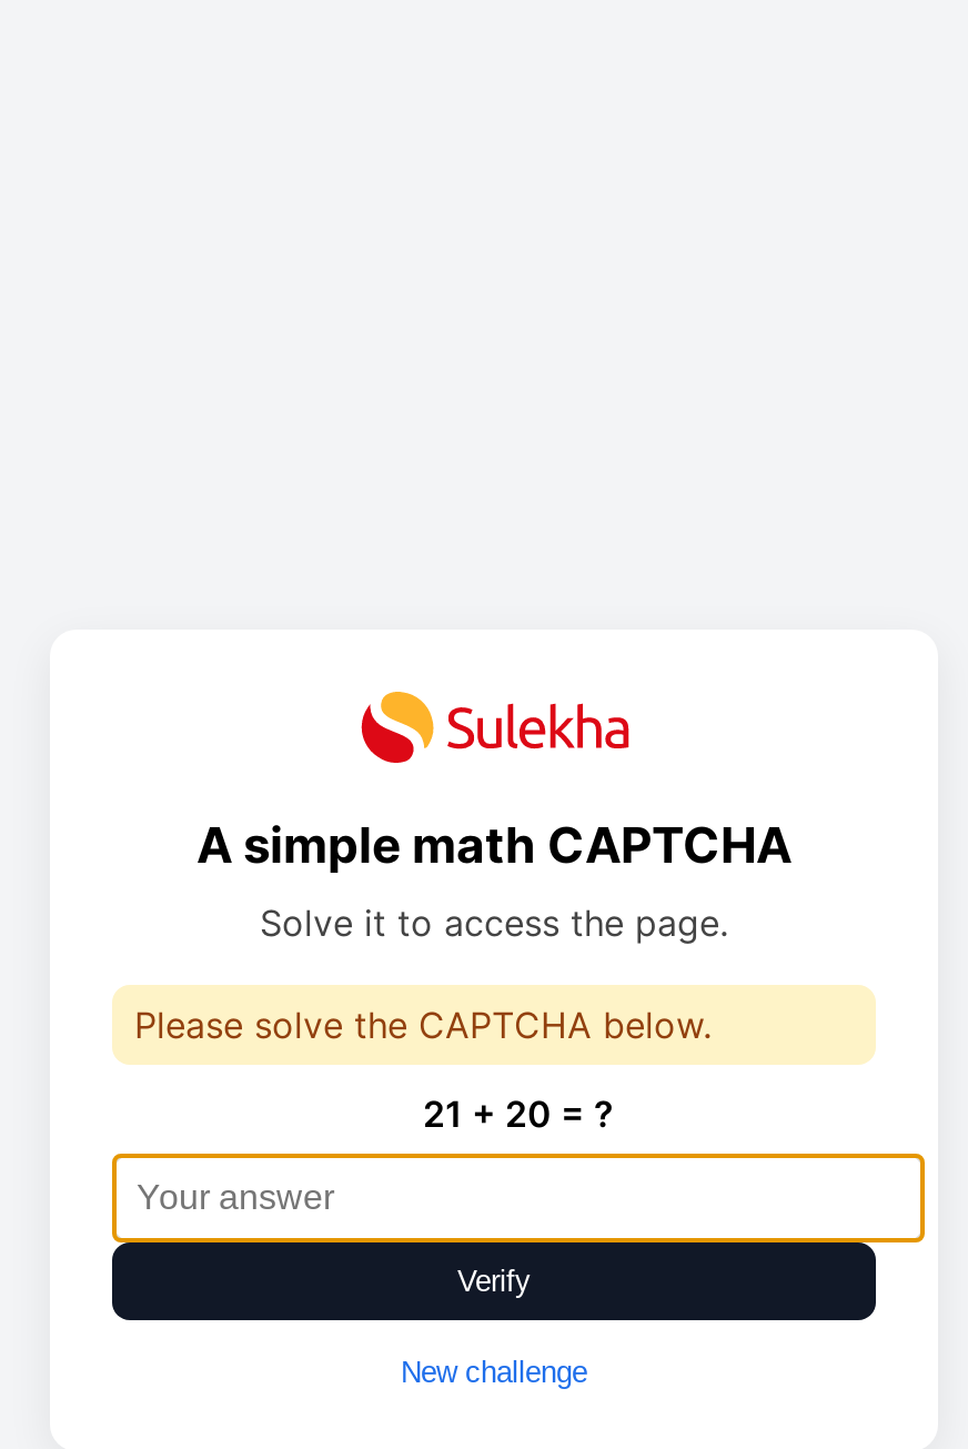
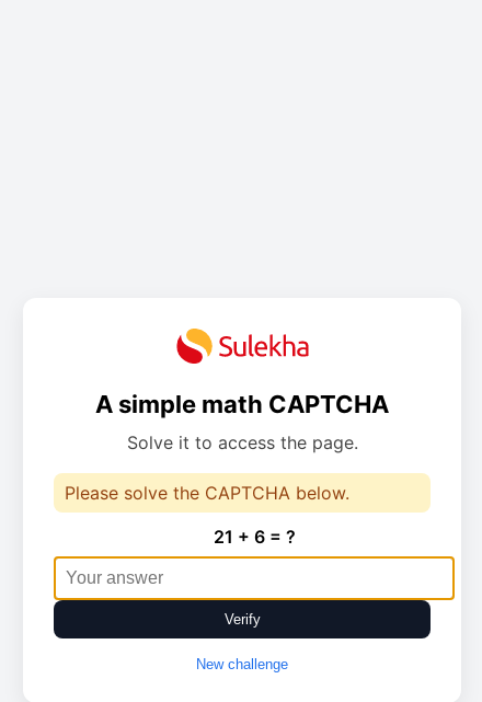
- 21 + 20 = ?
+ 21 + 6 = ?
